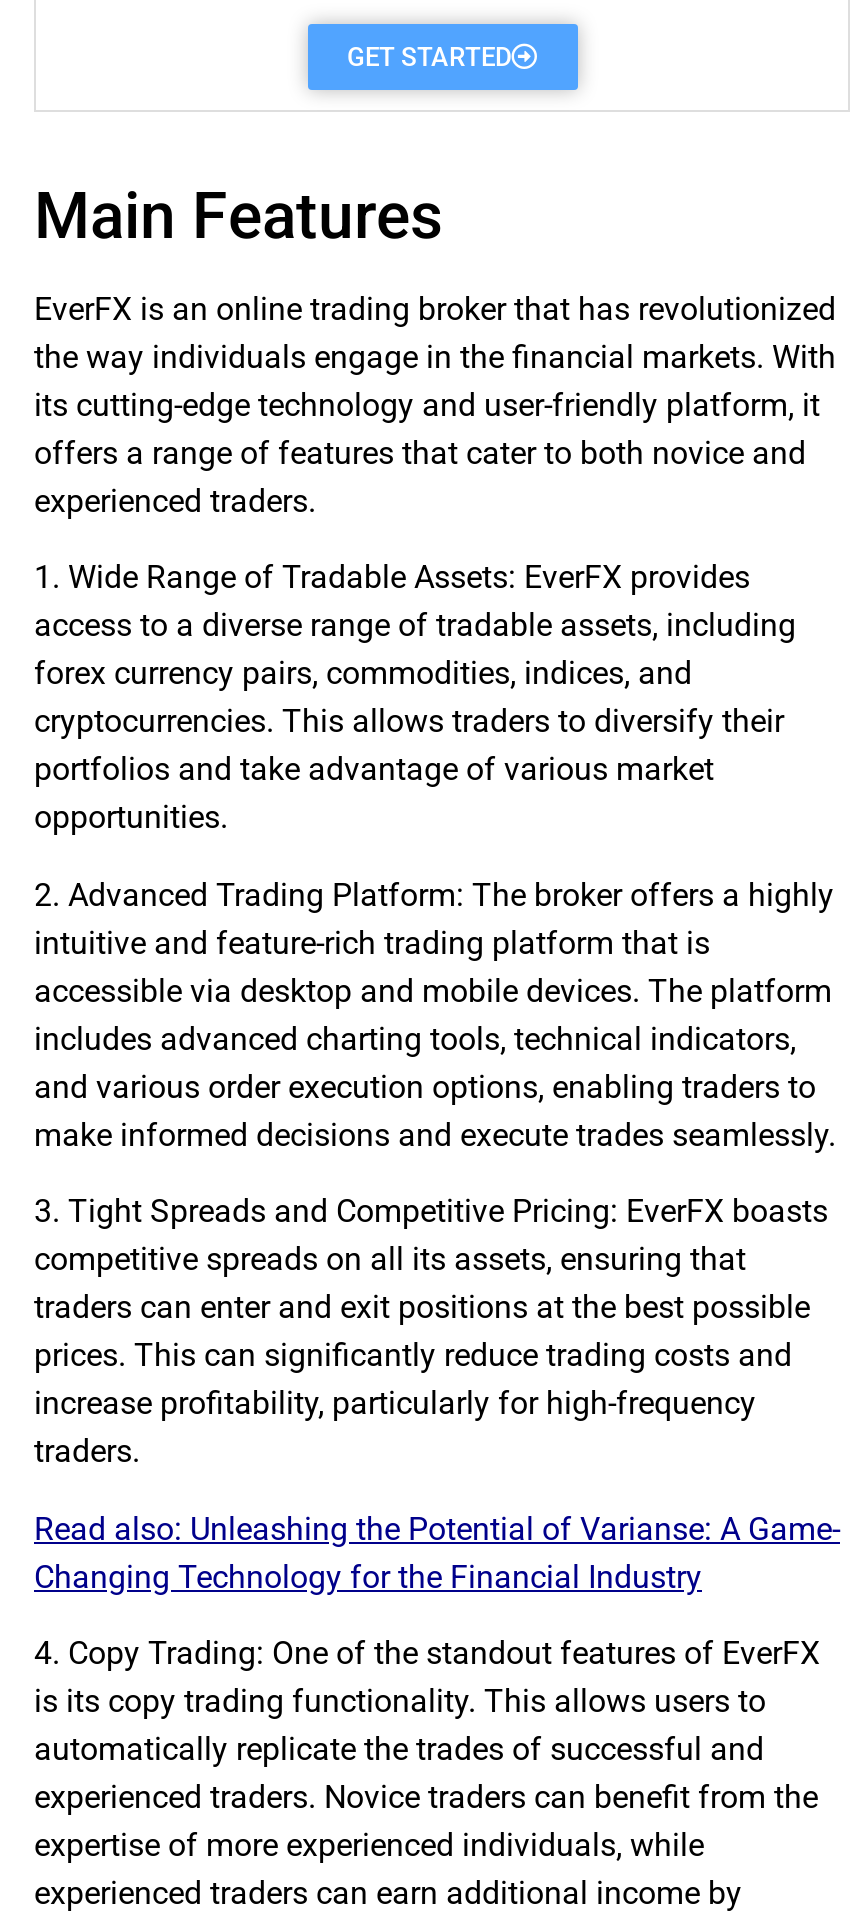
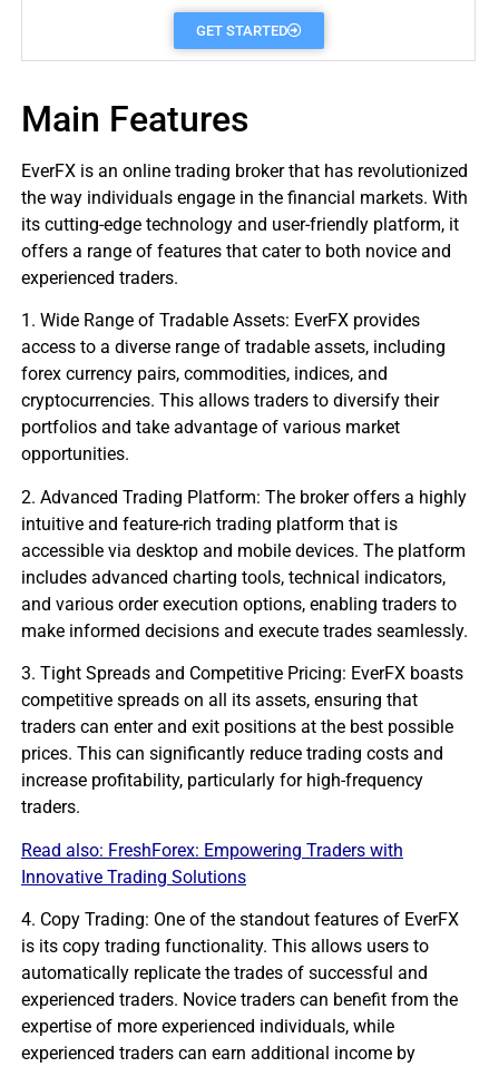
- Read also: Unleashing the Potential of Varianse: A Game-
- Changing Technology for the Financial Industry
+ Read also: FreshForex: Empowering Traders with
+ Innovative Trading Solutions
